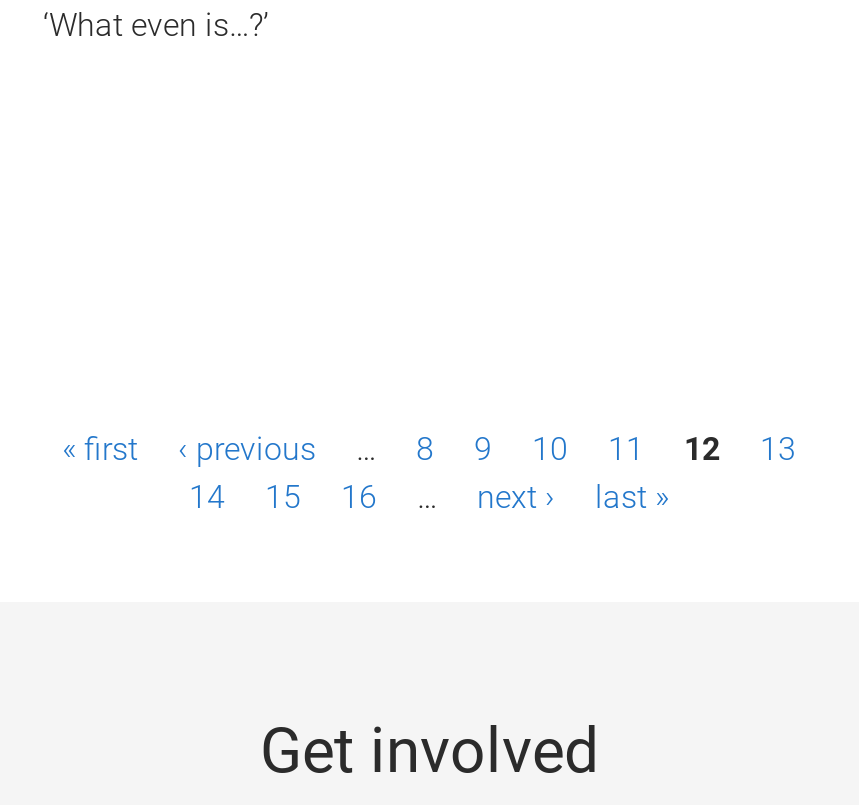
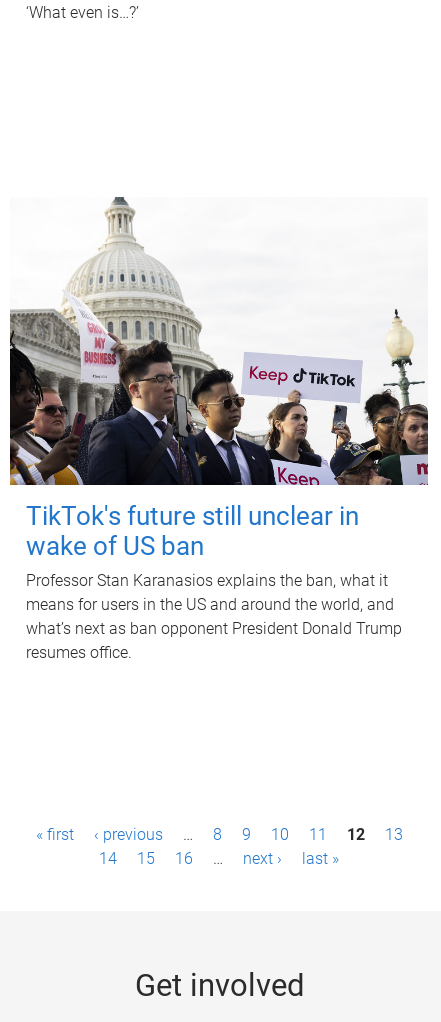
+ [image]
+ TikTok's future still unclear in
+ wake of US ban
+ Professor Stan Karanasios explains the ban, what it
+ means for users in the US and around the world, and
+ what’s next as ban opponent President Donald Trump
+ resumes office.
